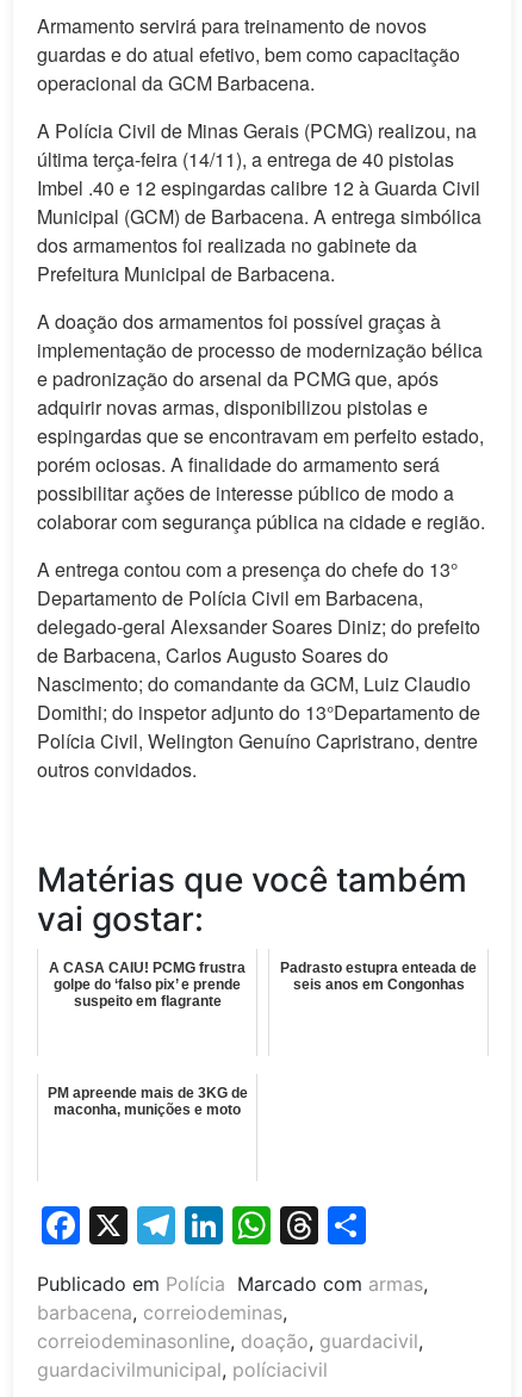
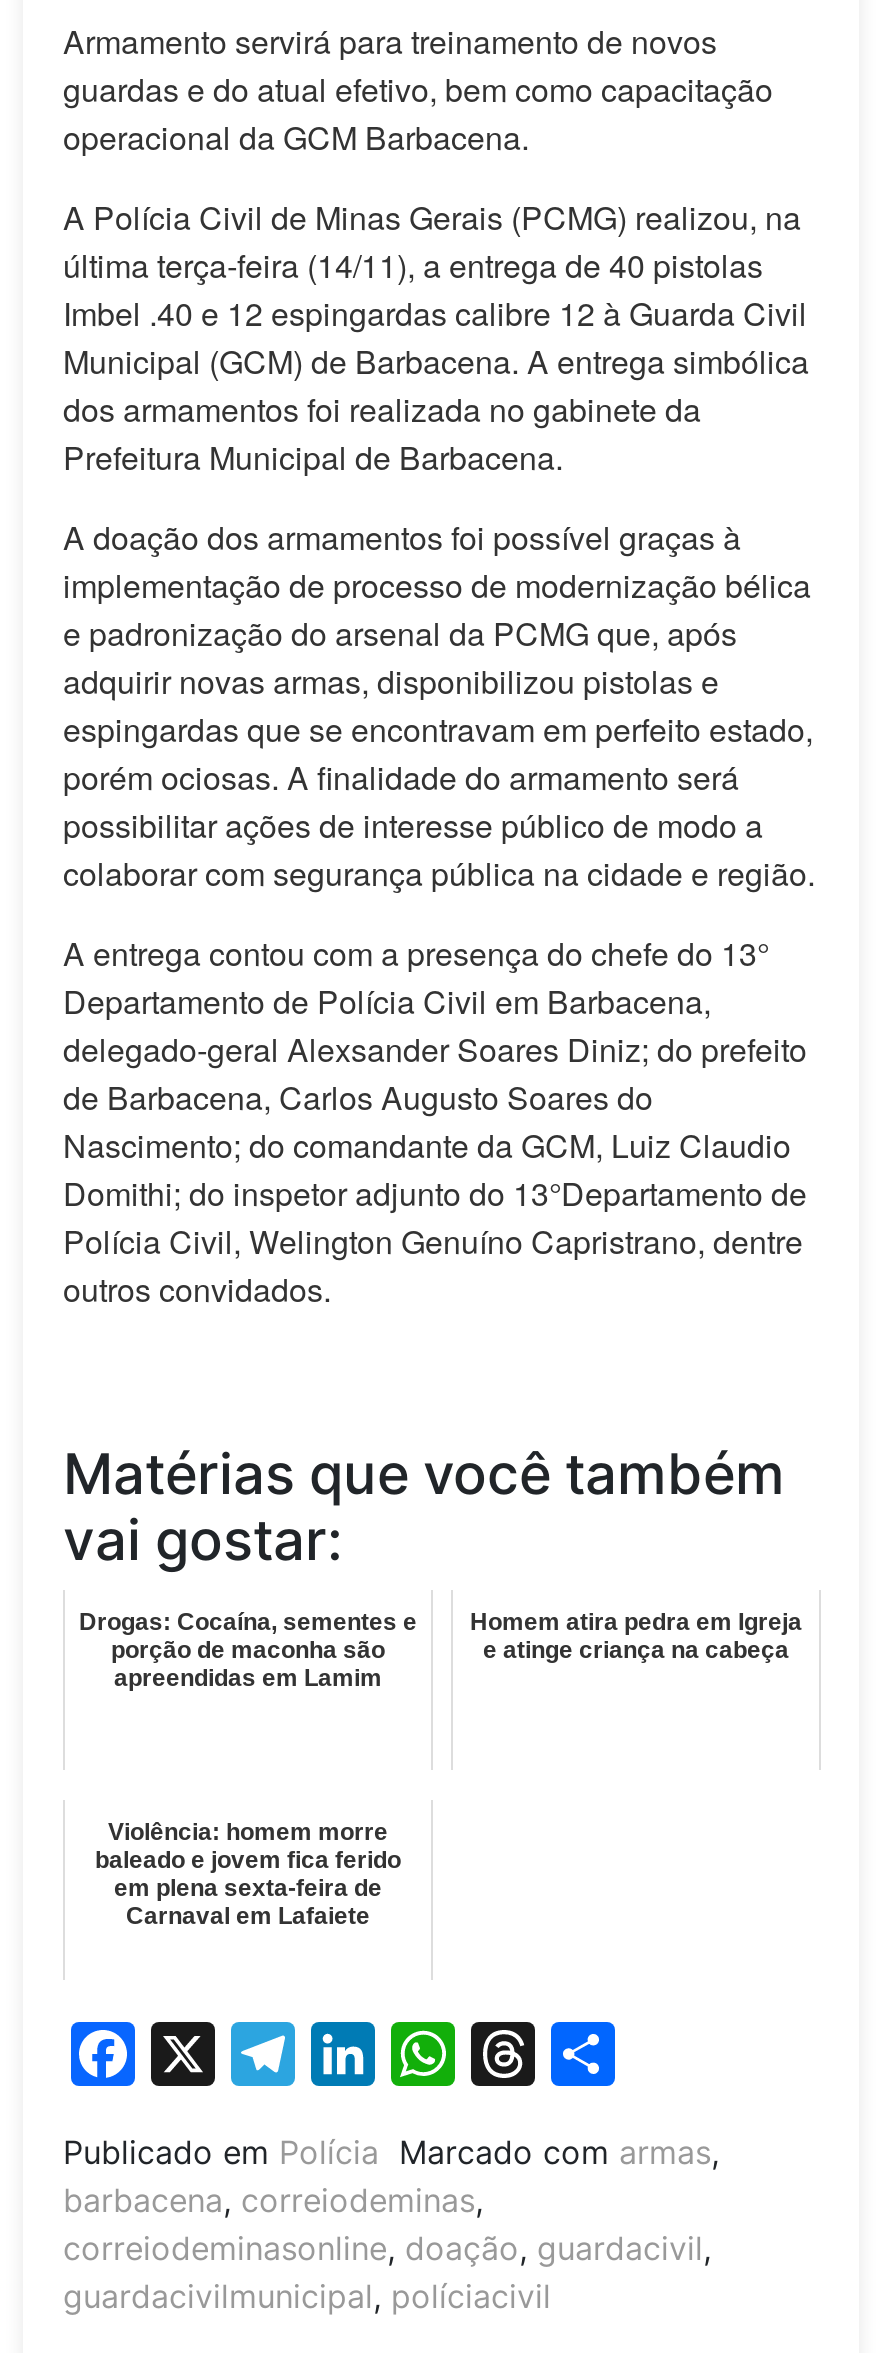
- A CASA CAIU! PCMG frustra
- golpe do ‘falso pix’ e prende
- suspeito em flagrante
+ Drogas: Cocaína, sementes e
+ porção de maconha são
+ apreendidas em Lamim

- Padrasto estupra enteada de
- seis anos em Congonhas
+ Homem atira pedra em Igreja
+ e atinge criança na cabeça

- PM apreende mais de 3KG de
- maconha, munições e moto
+ Violência: homem morre
+ baleado e jovem fica ferido
+ em plena sexta-feira de
+ Carnaval em Lafaiete
